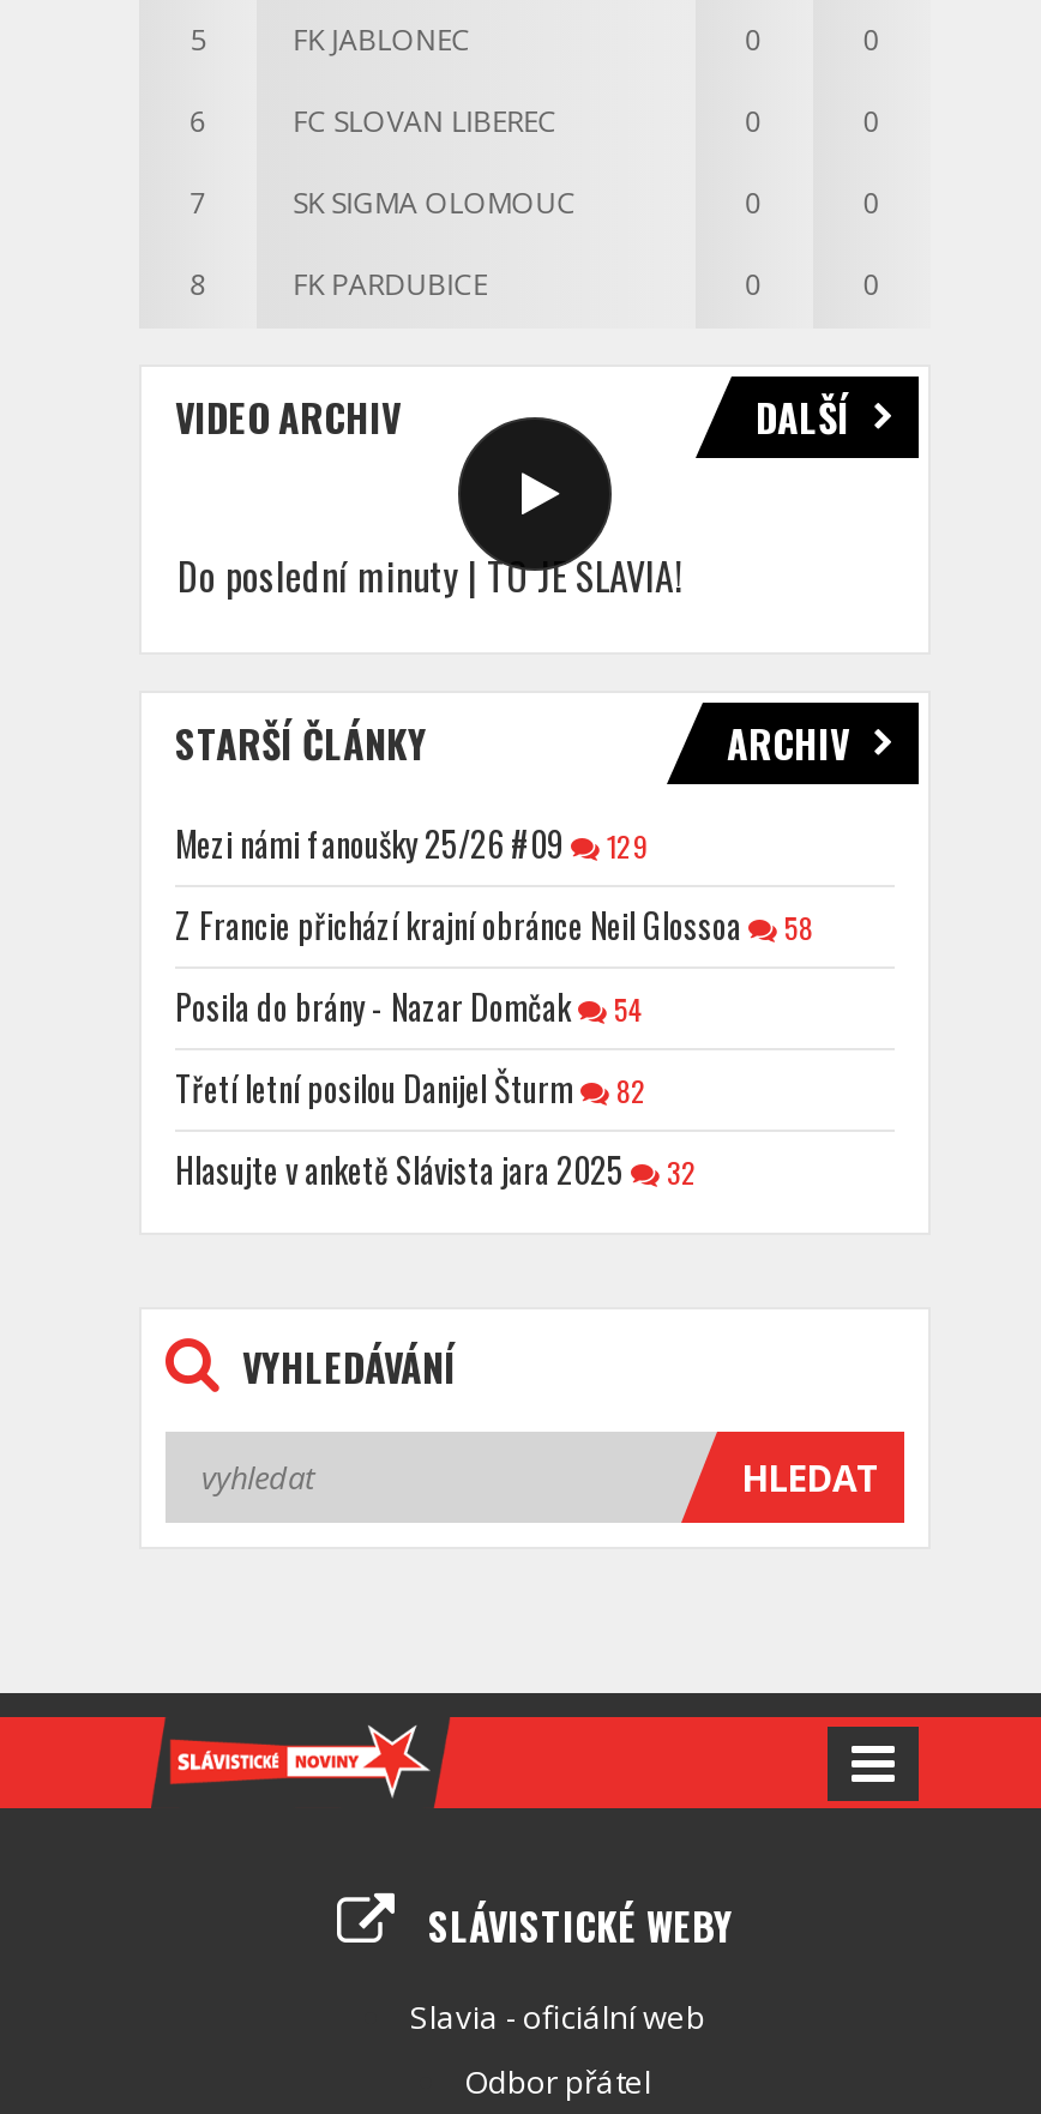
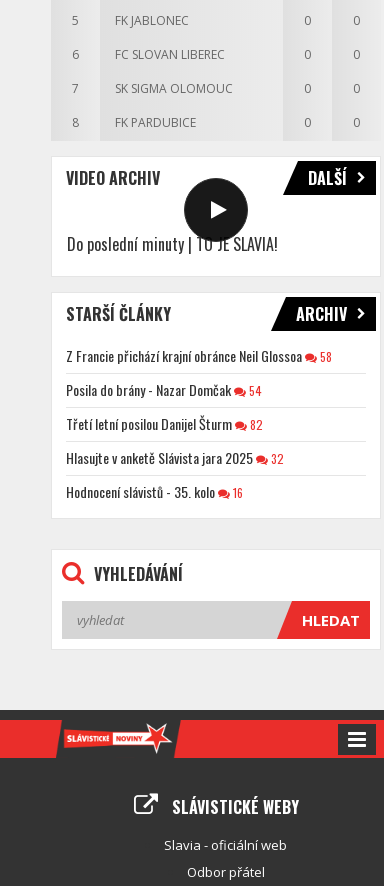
- Mezi námi fanoušky 25/26 #09
- 129

moved up: Z Francie přichází krajní obránce Neil Glossoa | 58 | Posila do brány - Nazar Domčak | 54 | Třetí letní posilou Danijel Šturm | 82 | Hlasujte v anketě Slávista jara 2025 | 32

+ Hodnocení slávistů - 35. kolo
+ 16
